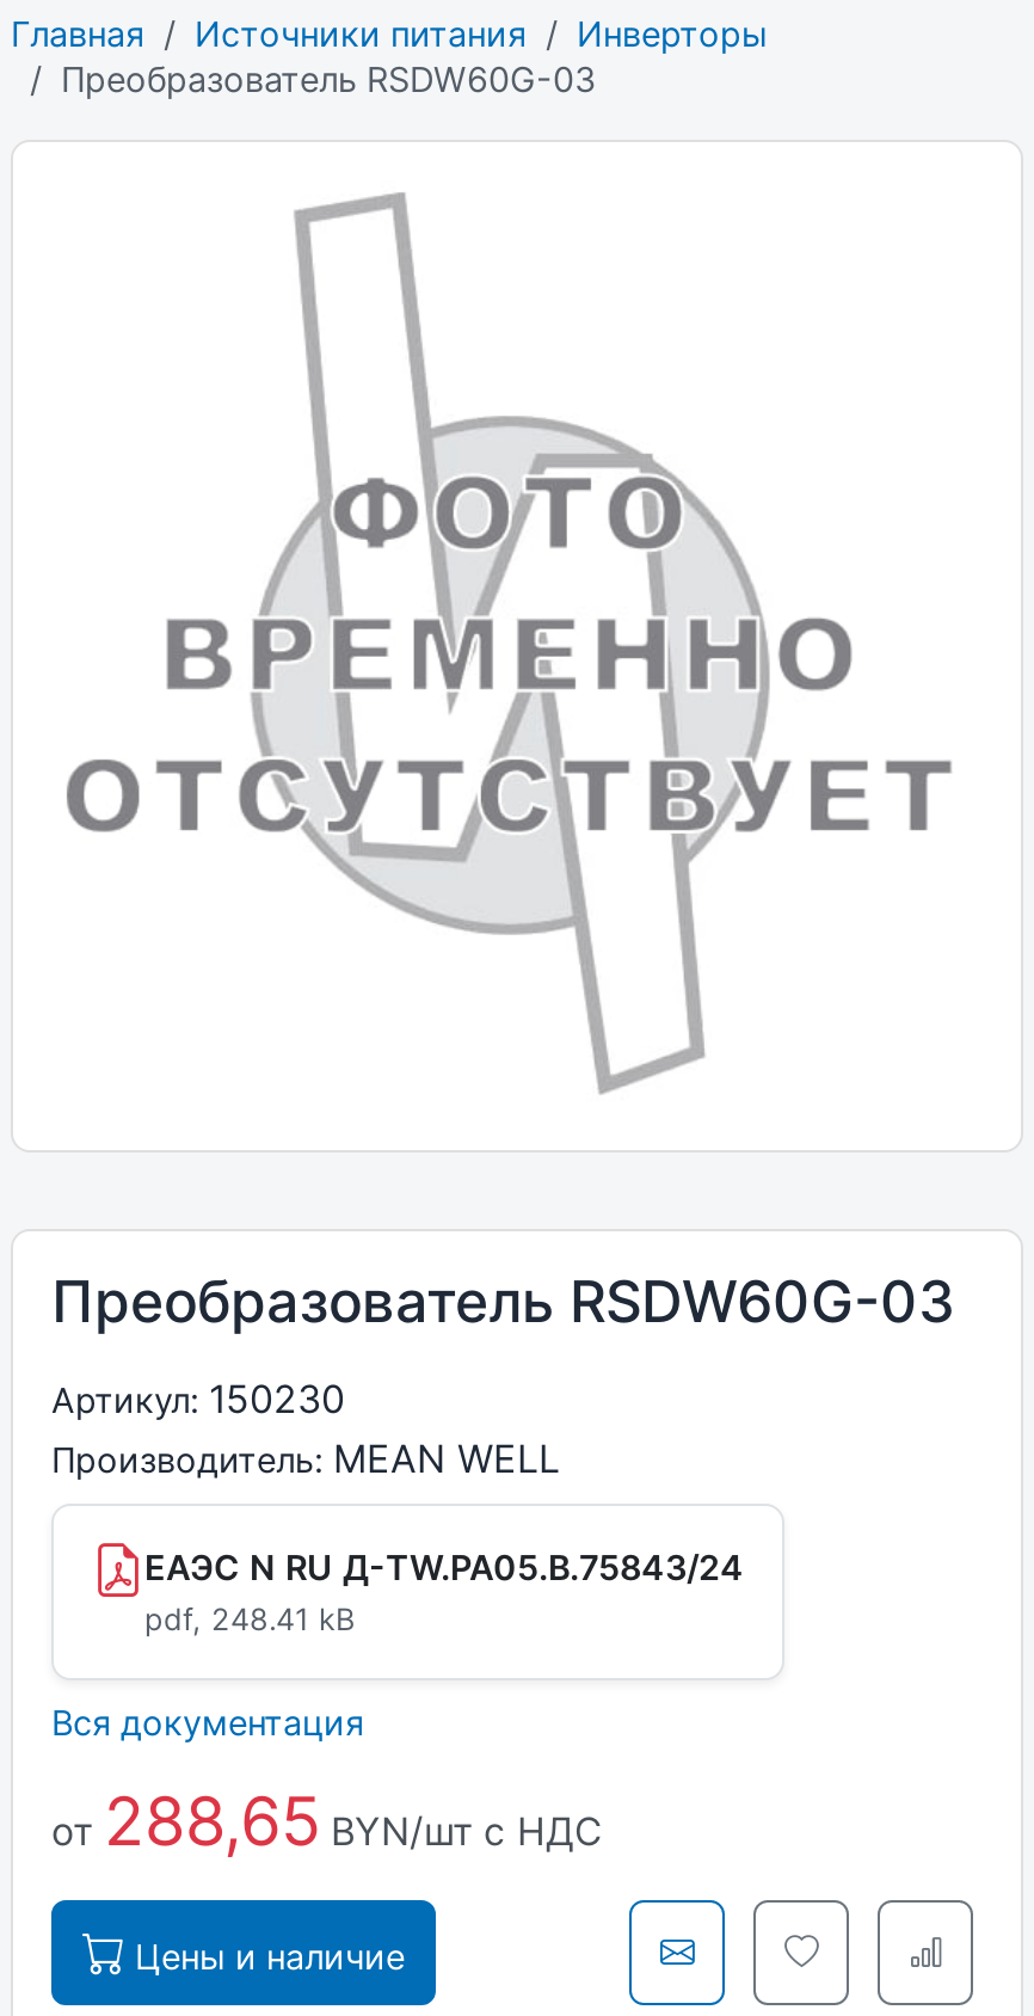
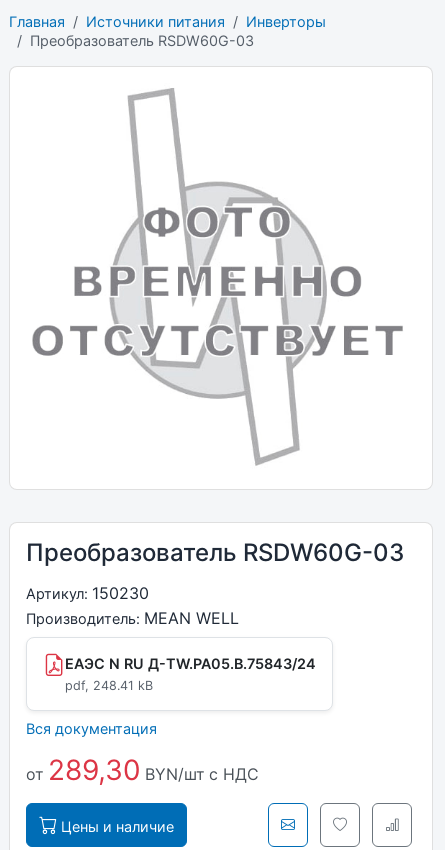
- от 288,65 BYN/шт с НДС
+ от 289,30 BYN/шт с НДС
